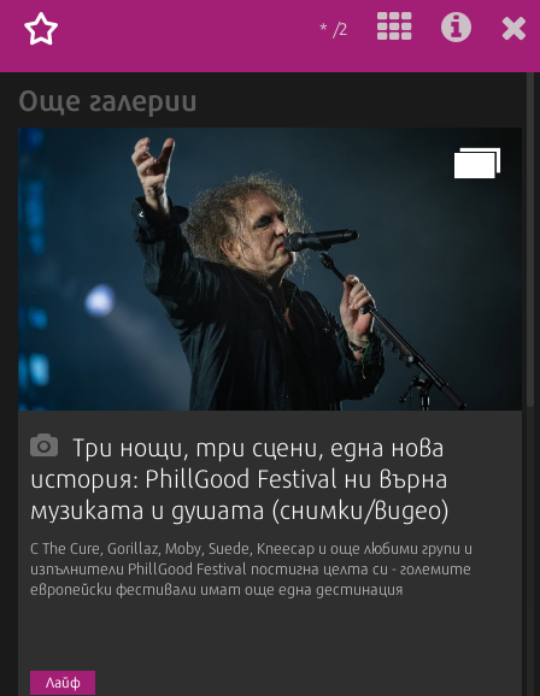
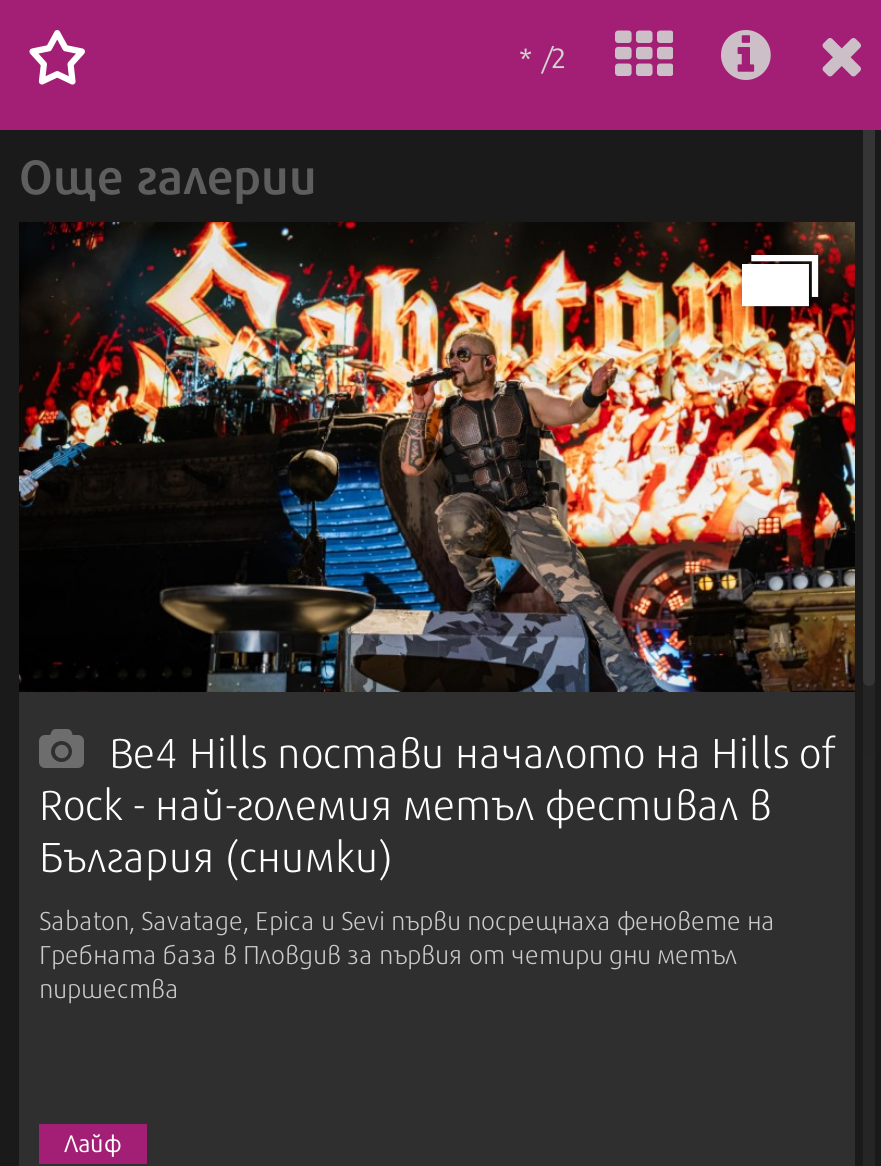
- [image]
- Три нощи, три сцени, една нова
- история: PhillGood Festival ни върна
- музиката и душата (снимки/видео)
+ [image]
+ Be4 Hills постави началото на Hills of
+ Rock - най-големия метъл фестивал в
+ България (снимки)

- С The Cure, Gorillaz, Moby, Suede, Kneecap и още любими групи и
- изпълнители PhillGood Festival постигна целта си - големите
- европейски фестивали имат още една дестинация
+ Sabaton, Savatage, Epica и Sevi първи посрещнаха феновете на
+ Гребната база в Пловдив за първия от четири дни метъл
+ пиршества
